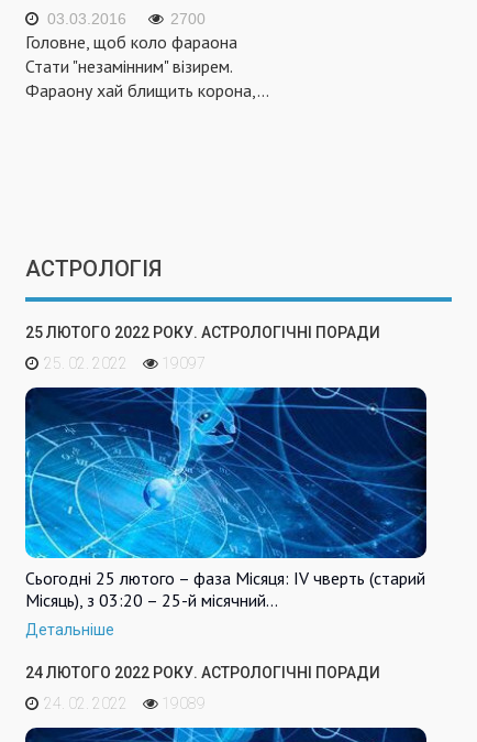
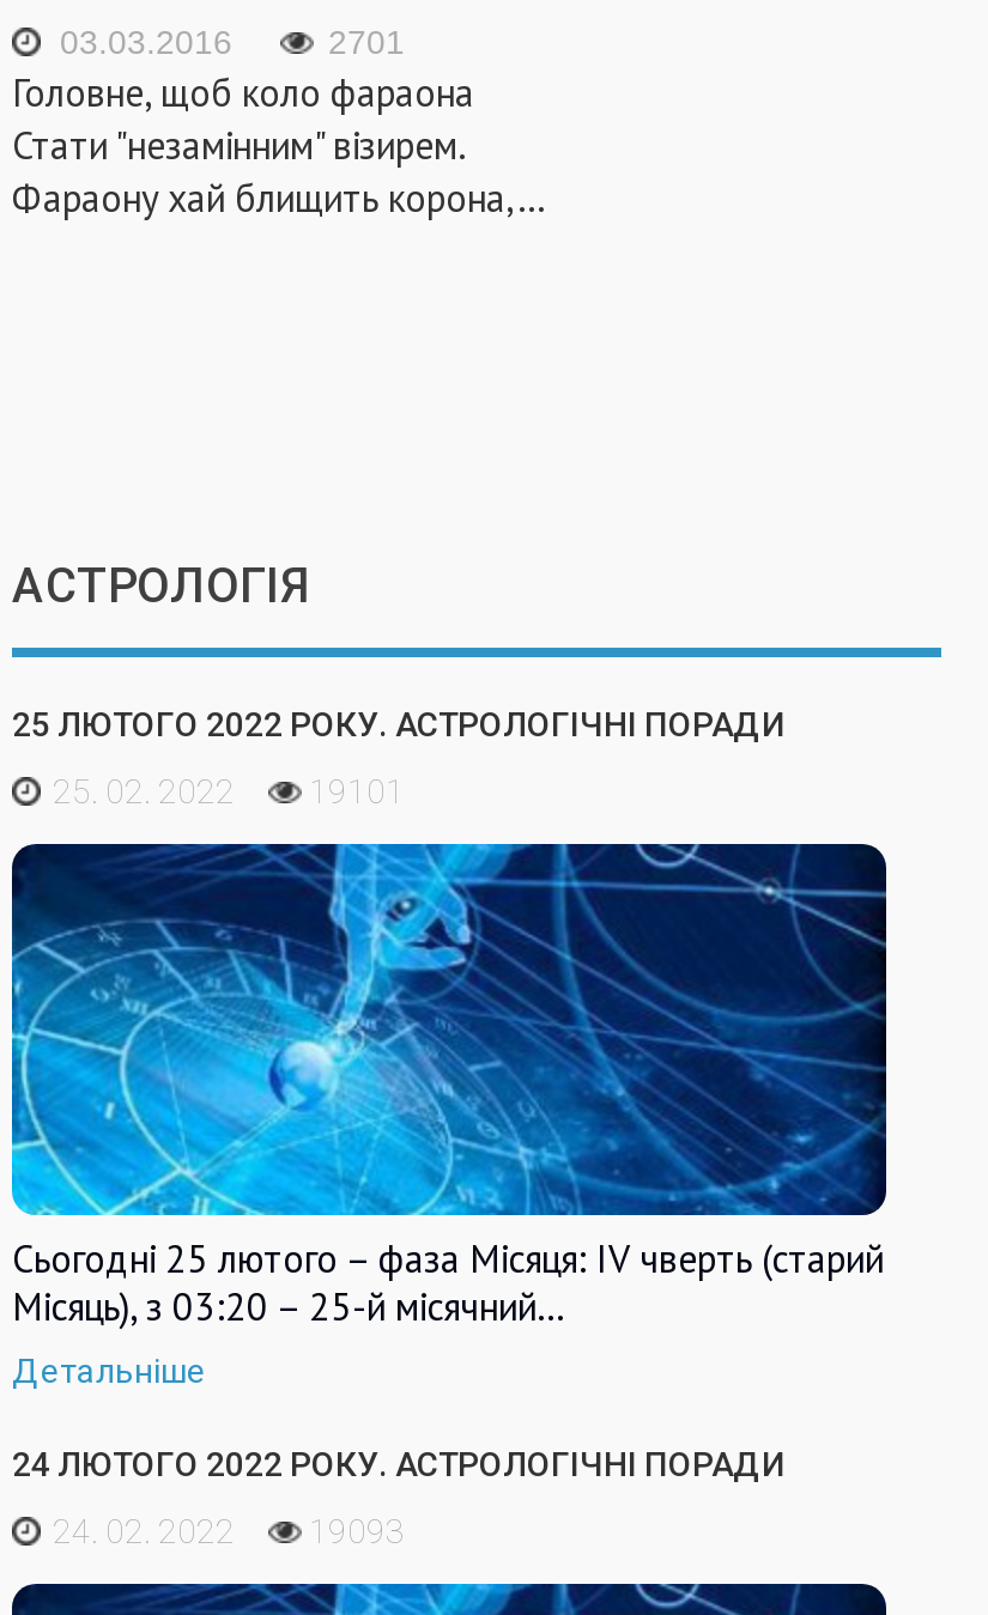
- 2700
+ 2701

- 25. 02. 2022 19097
+ 25. 02. 2022 19101

- 24. 02. 2022 19089
+ 24. 02. 2022 19093
